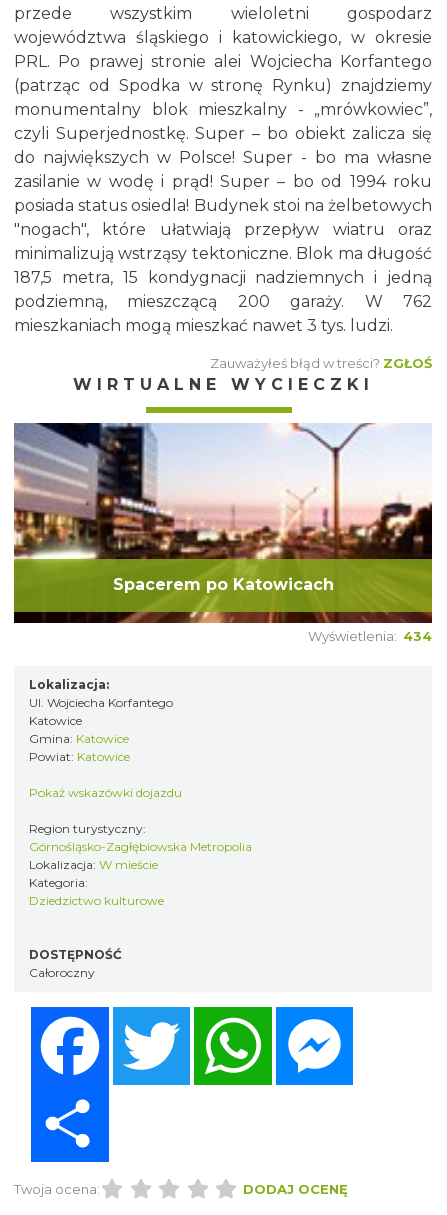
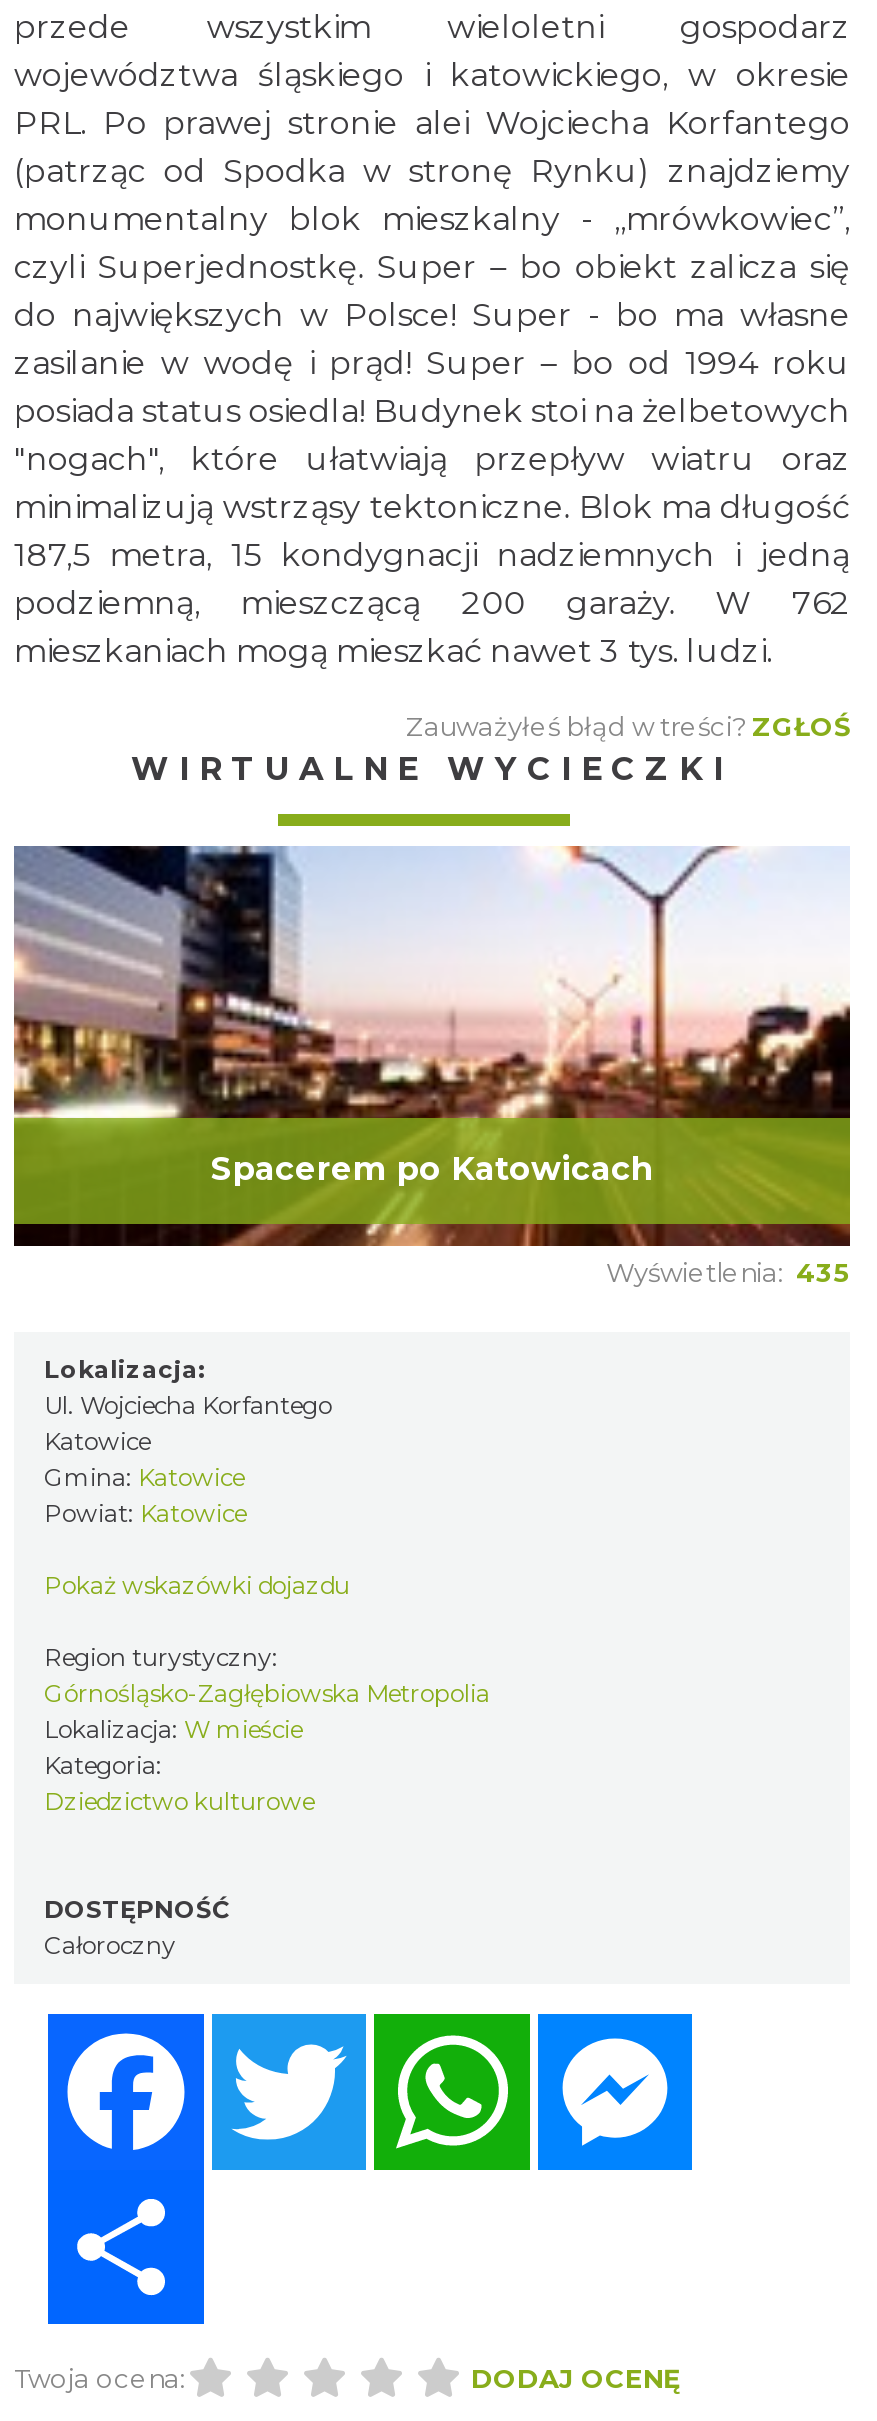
- Wyświetlenia: 434
+ Wyświetlenia: 435
